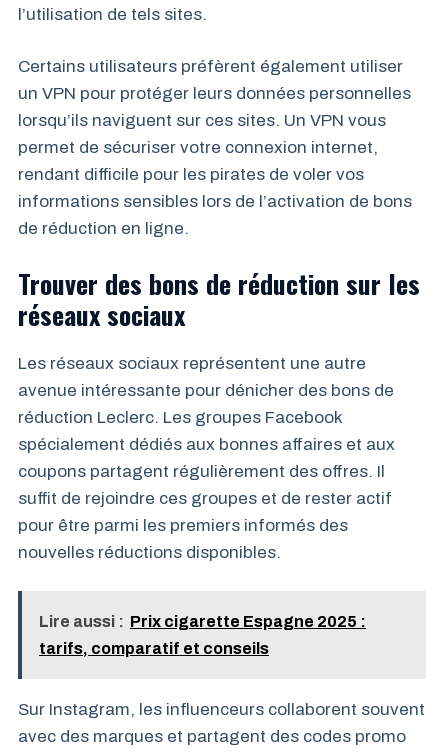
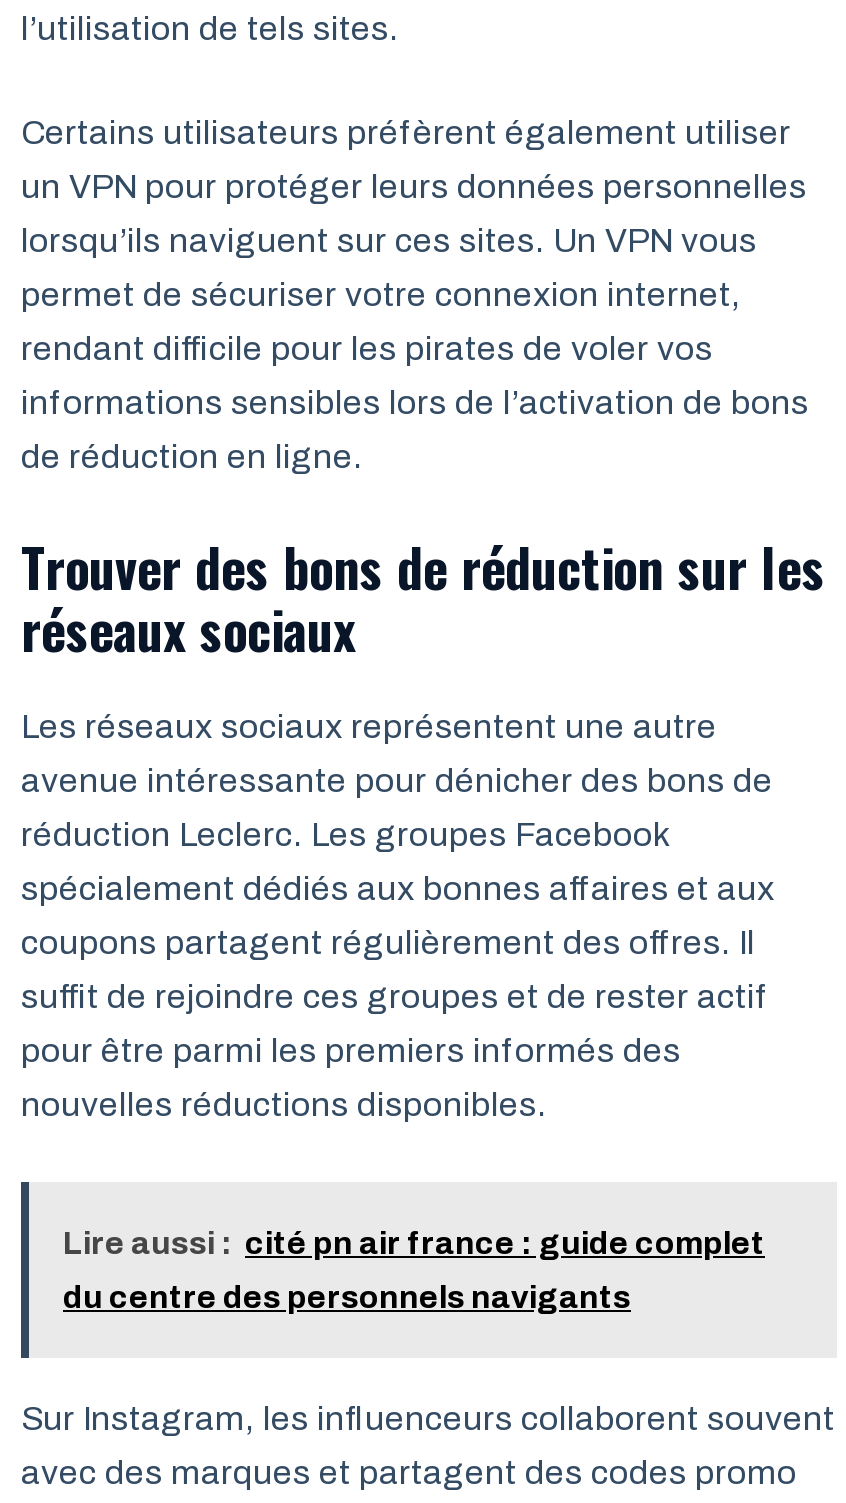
- Lire aussi : Prix cigarette Espagne 2025 :
+ Lire aussi : cité pn air france : guide complet

- tarifs, comparatif et conseils
+ du centre des personnels navigants
